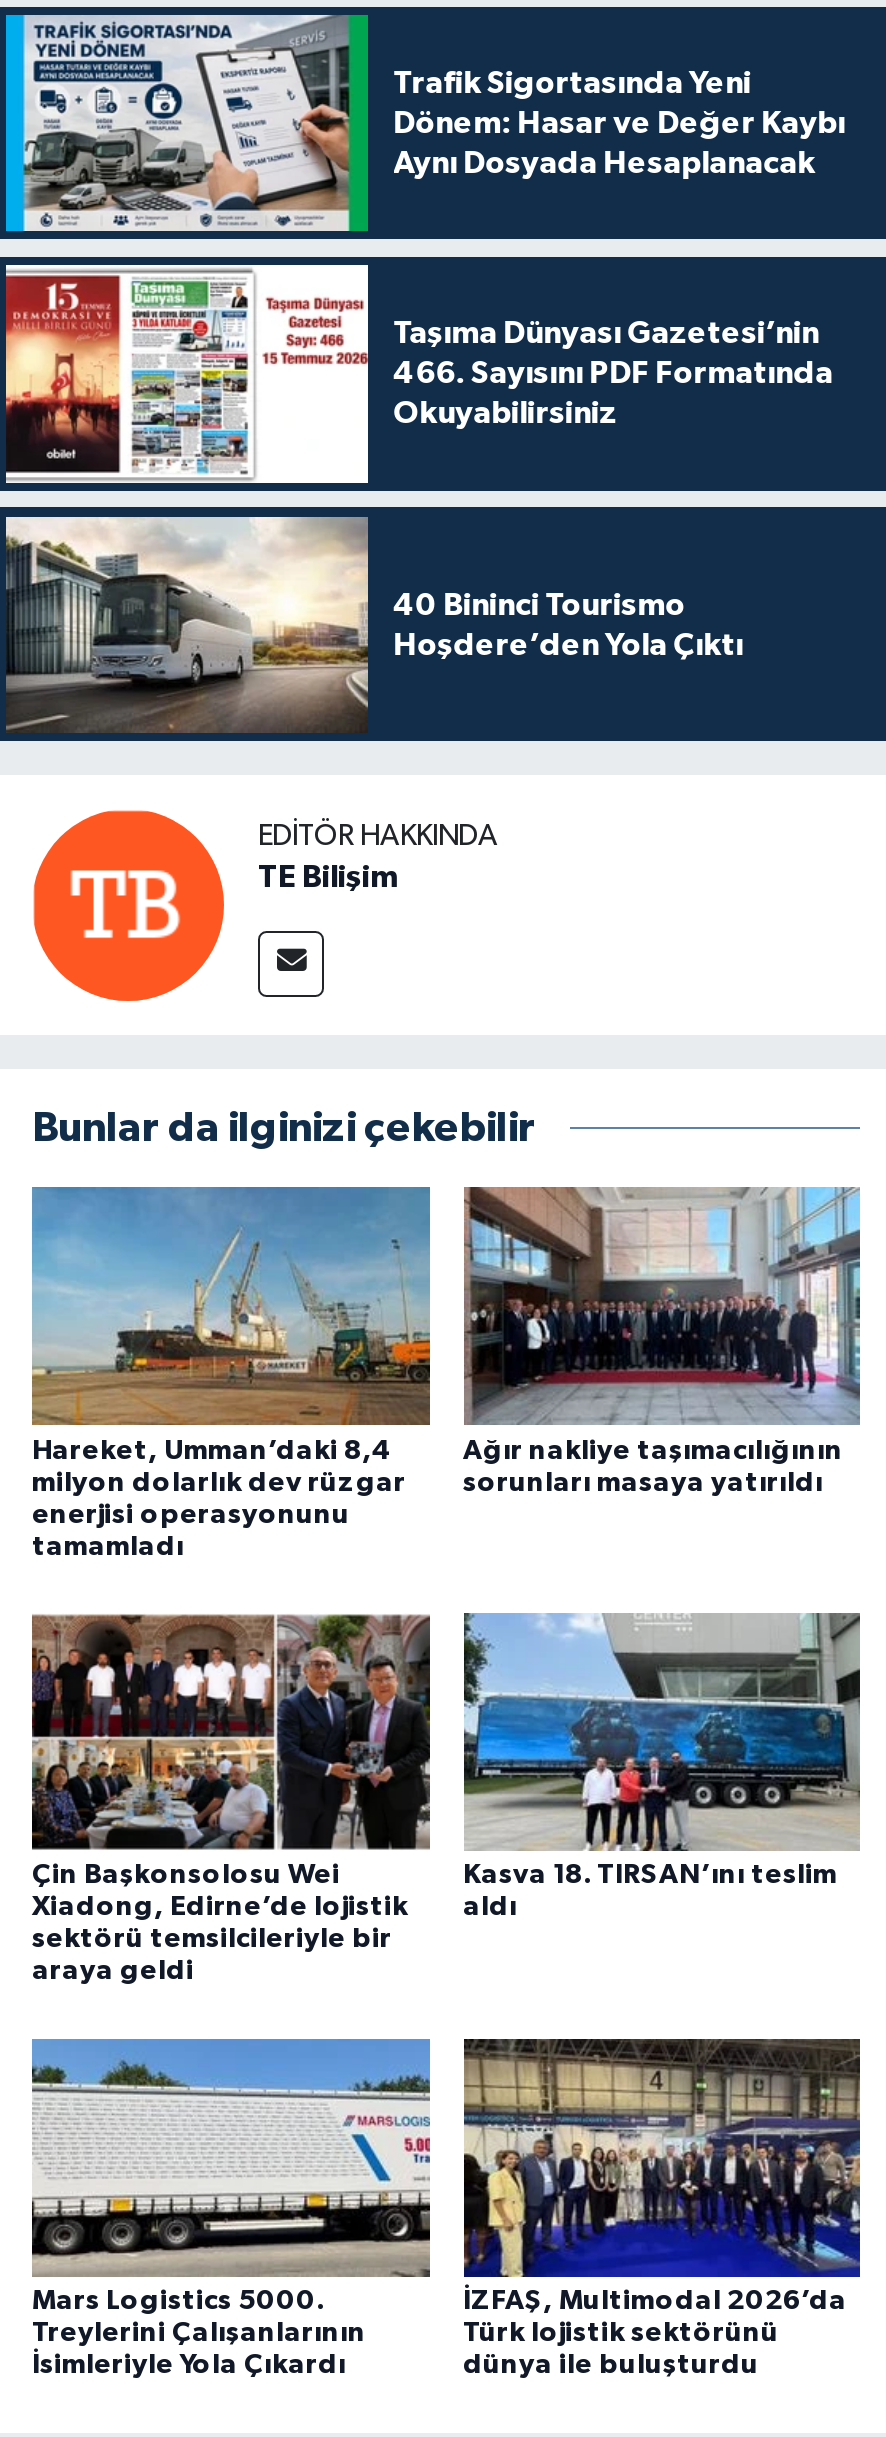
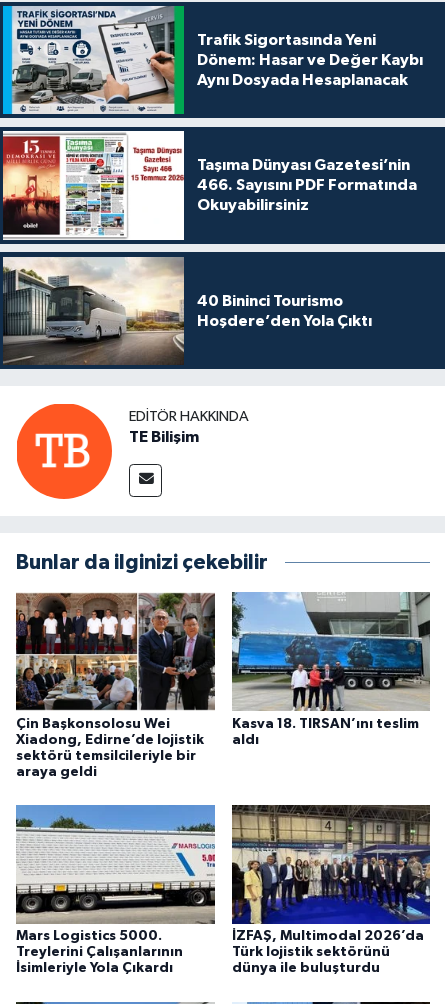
- [image]
- Hareket, Umman’daki 8,4
- milyon dolarlık dev rüzgar
- enerjisi operasyonunu
- tamamladı

- [image]
- Ağır nakliye taşımacılığının
- sorunları masaya yatırıldı
